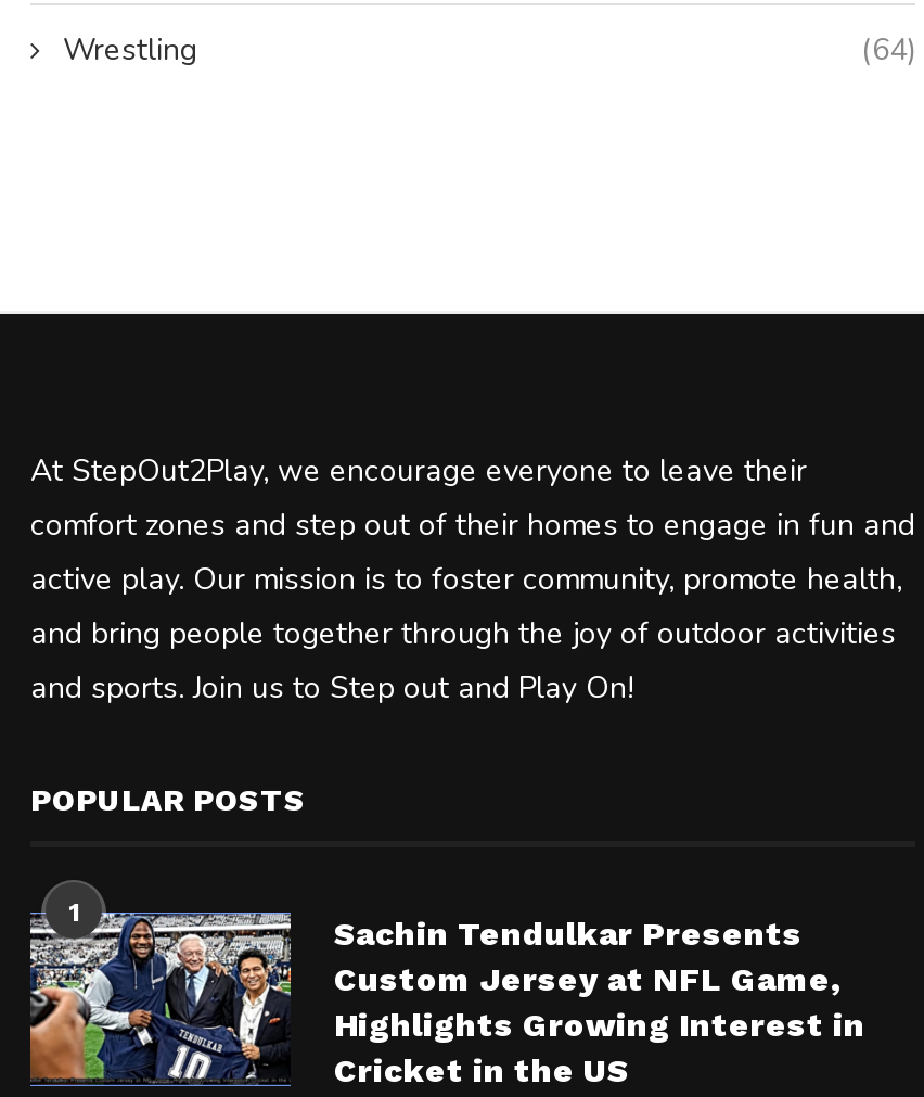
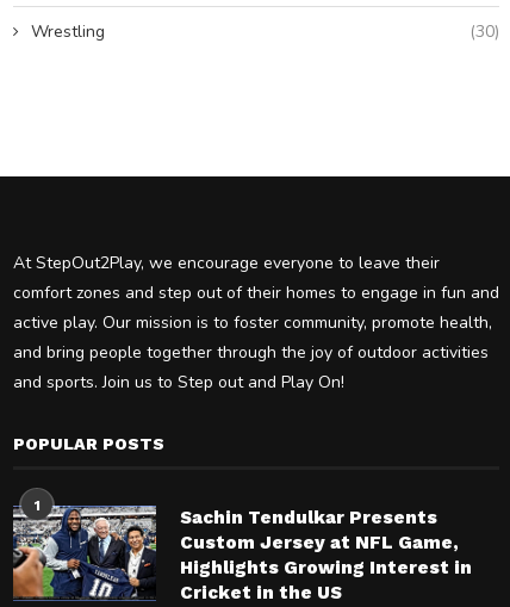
- (64)
+ (30)
